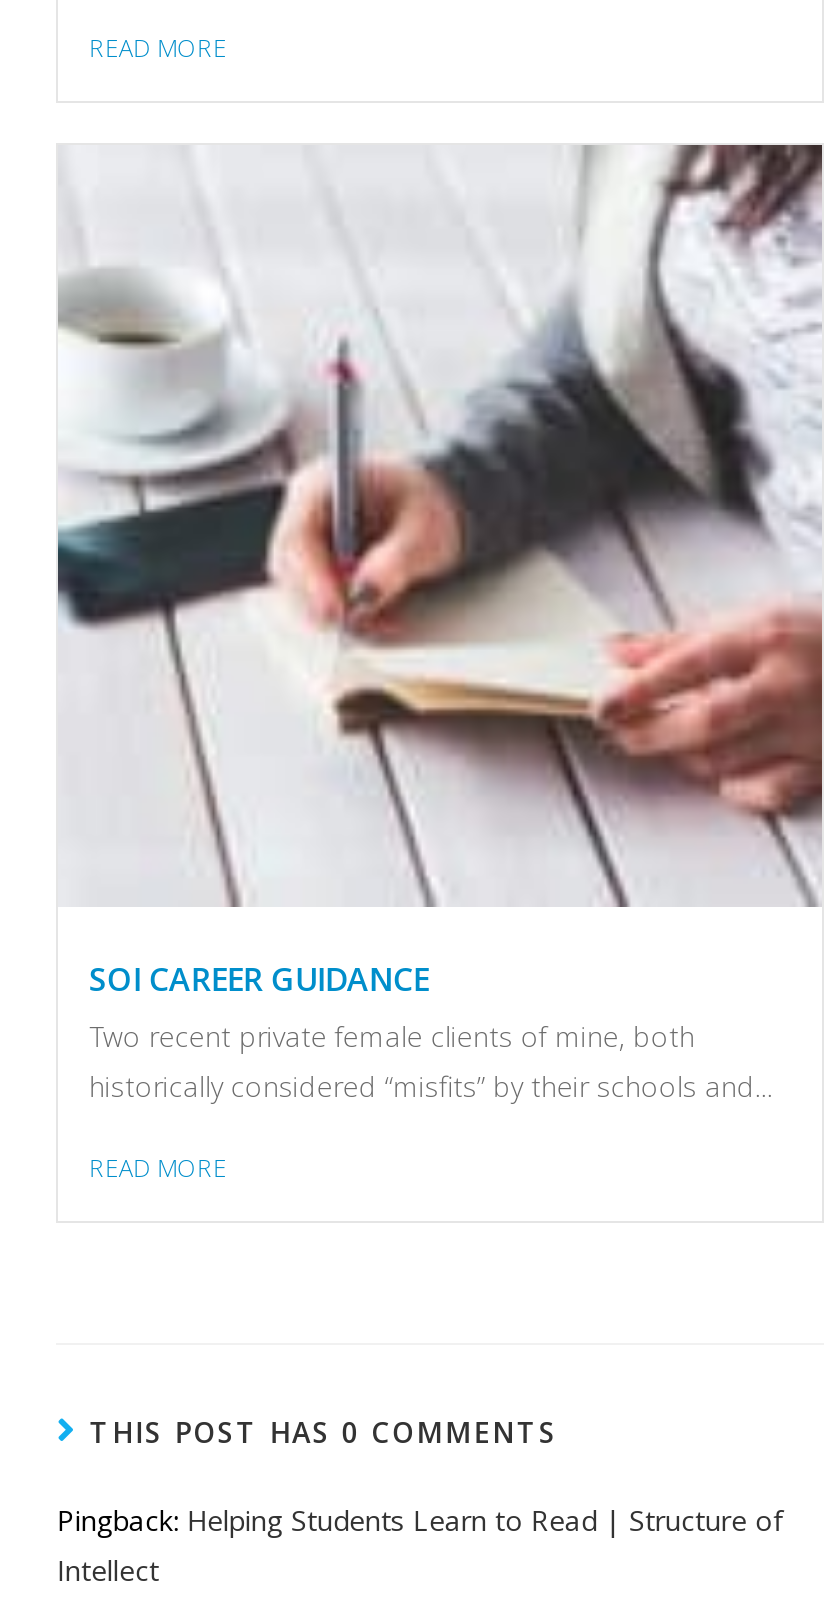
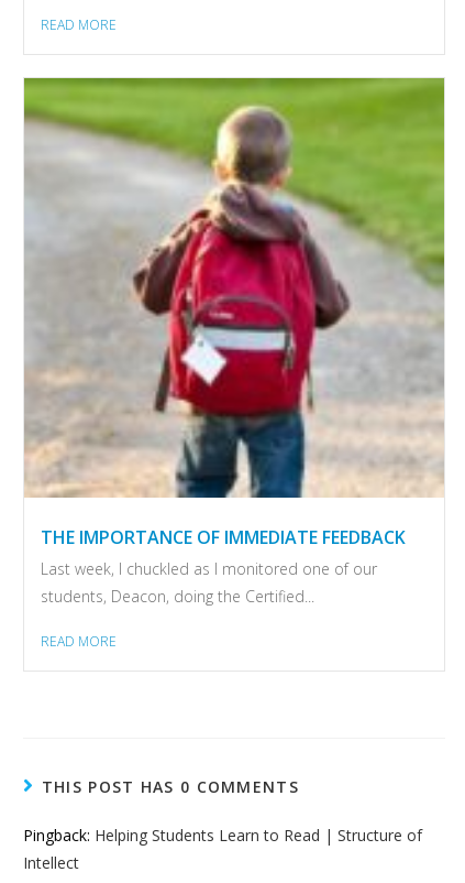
- [image]
- SOI CAREER GUIDANCE
- Two recent private female clients of mine, both
- historically considered “misfits” by their schools and...
+ [image]
+ THE IMPORTANCE OF IMMEDIATE FEEDBACK
+ Last week, I chuckled as I monitored one of our
+ students, Deacon, doing the Certified...
